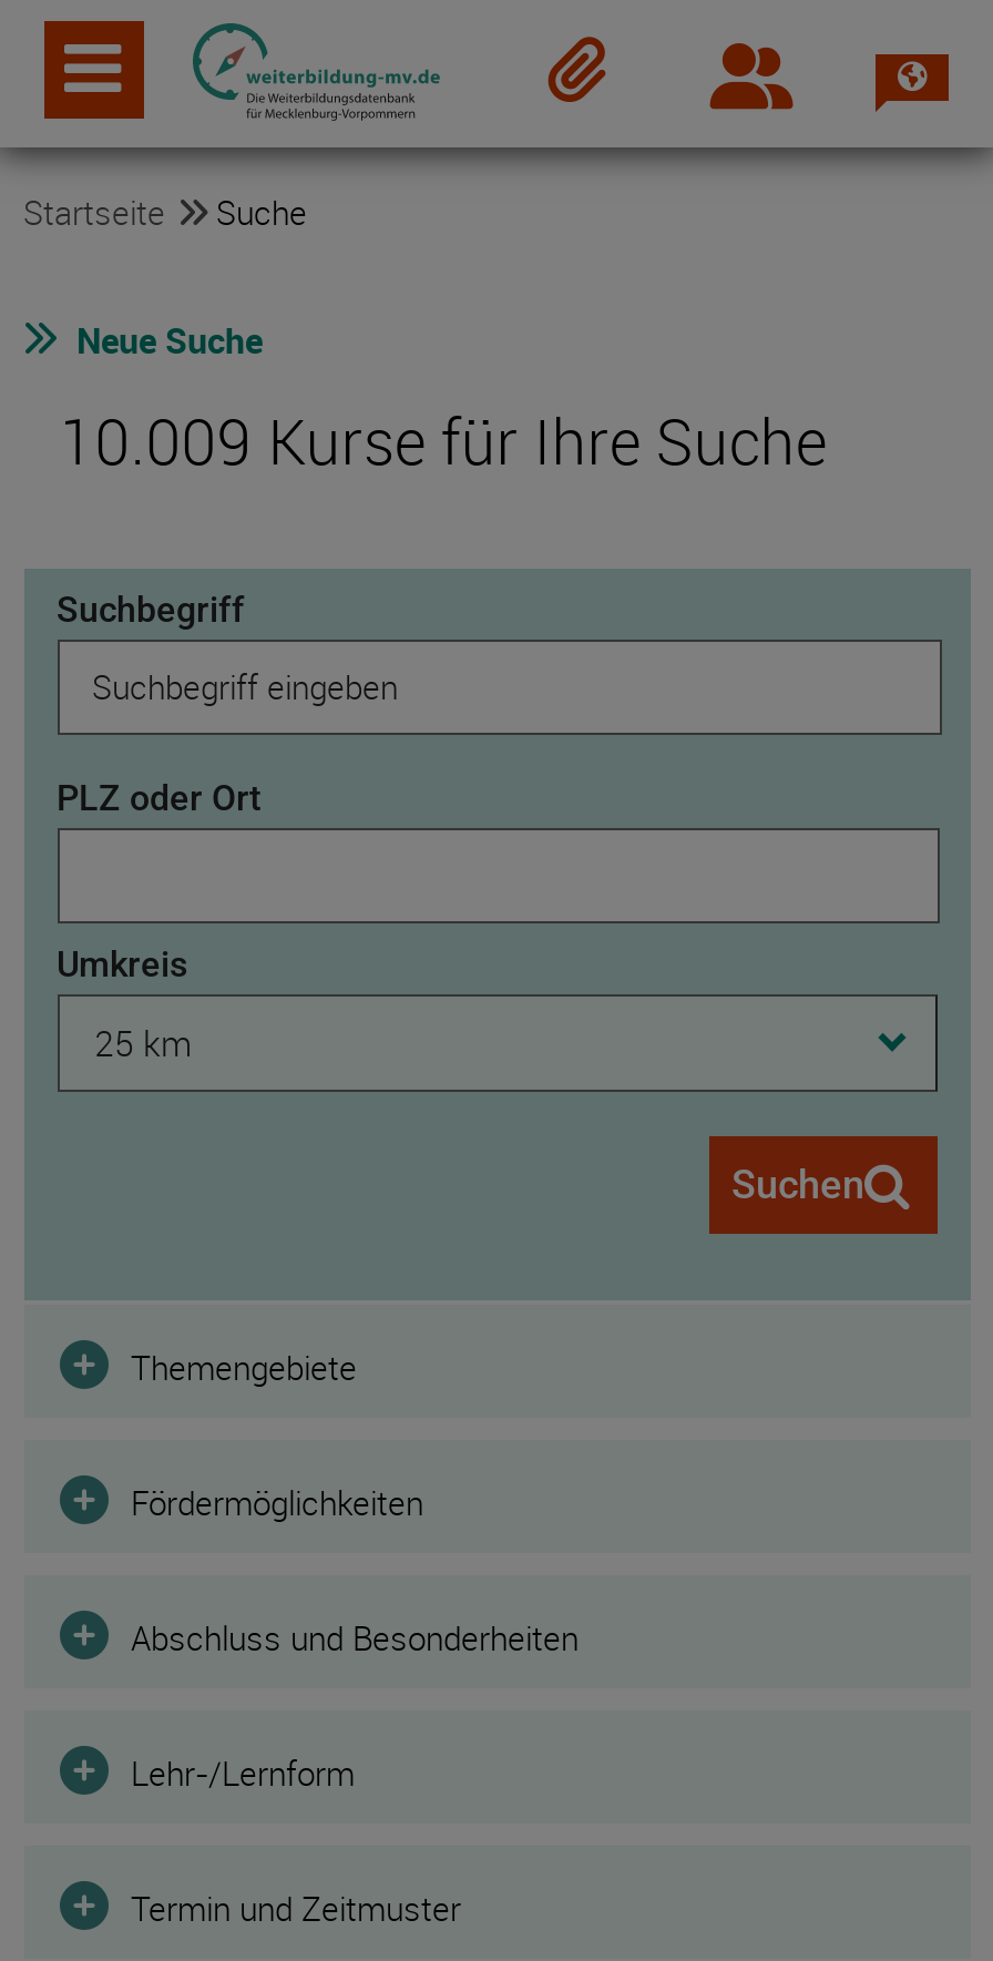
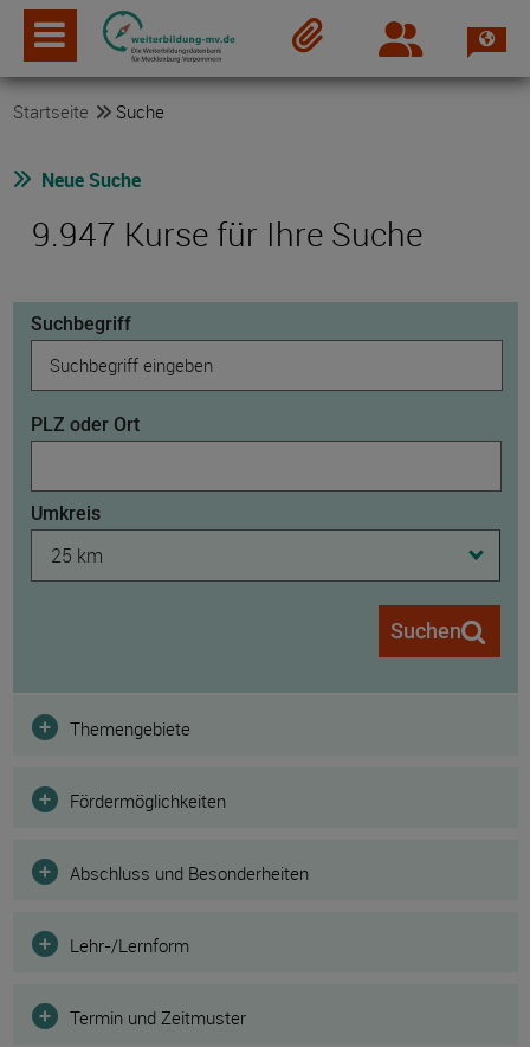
- 10.009 Kurse für Ihre Suche
+ 9.947 Kurse für Ihre Suche
